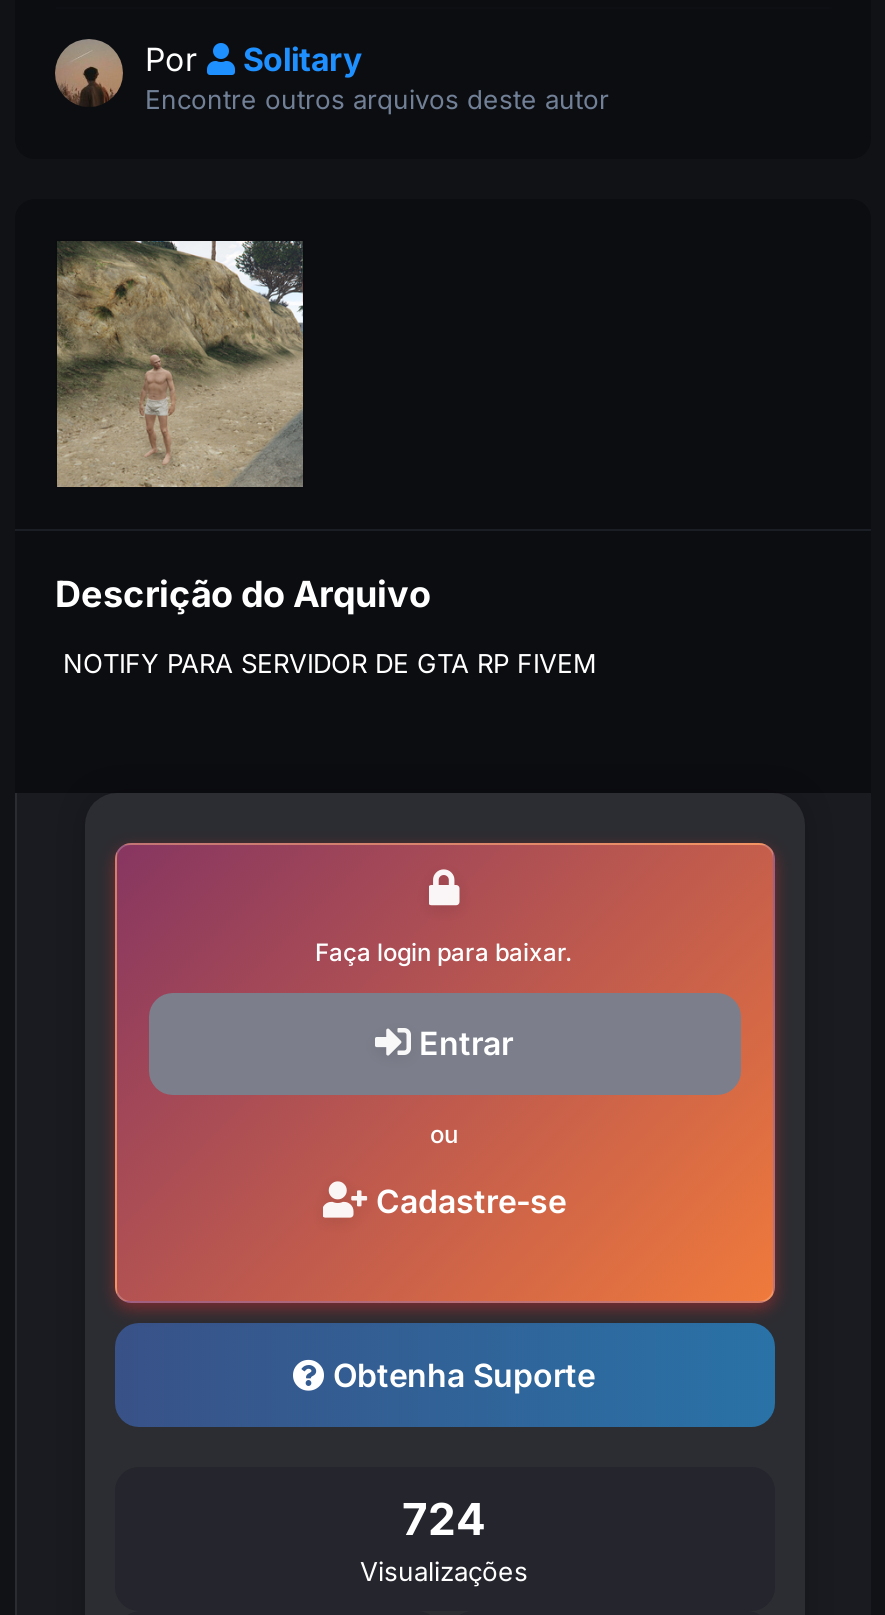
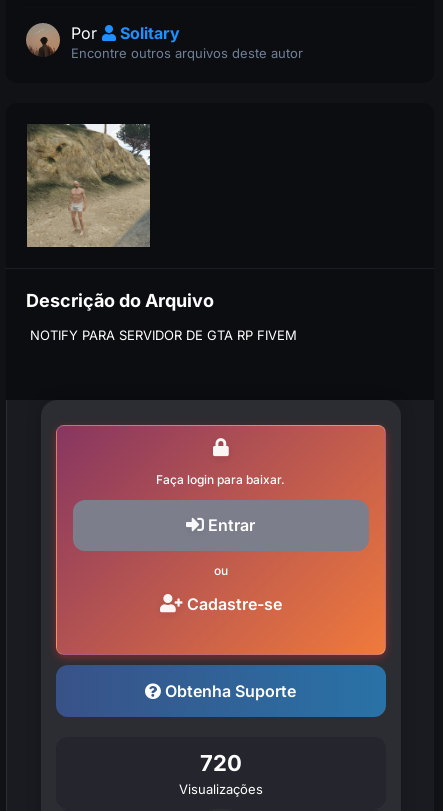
- 724
+ 720
